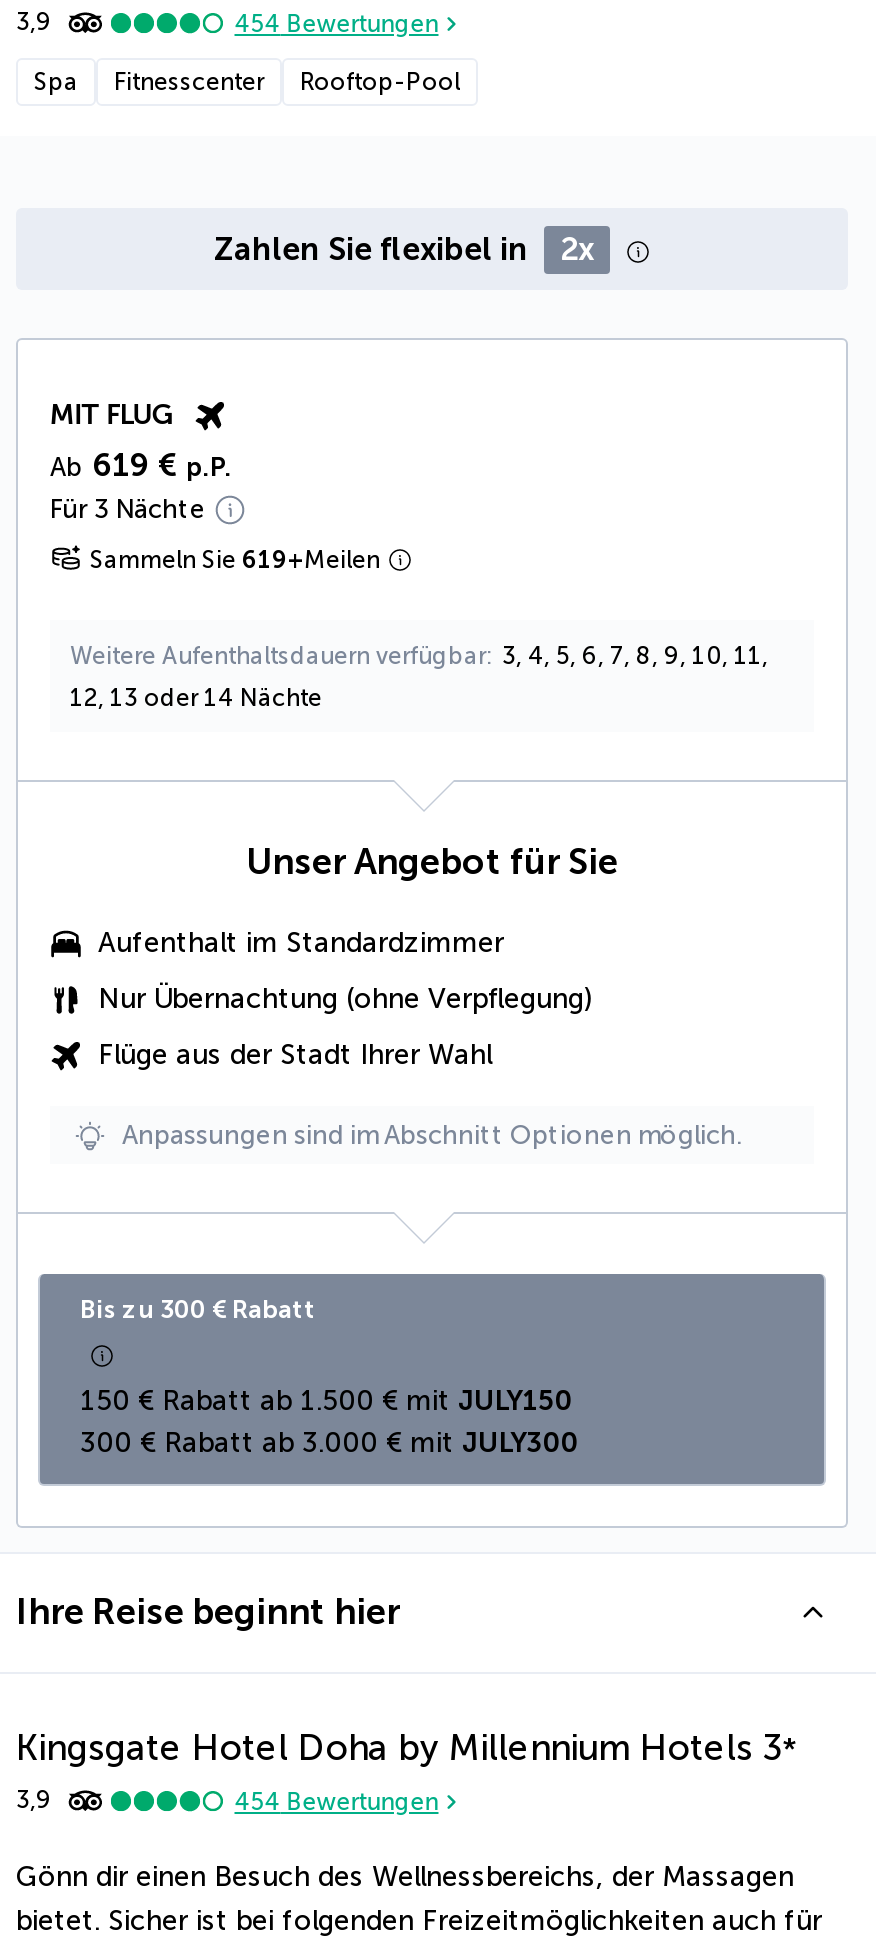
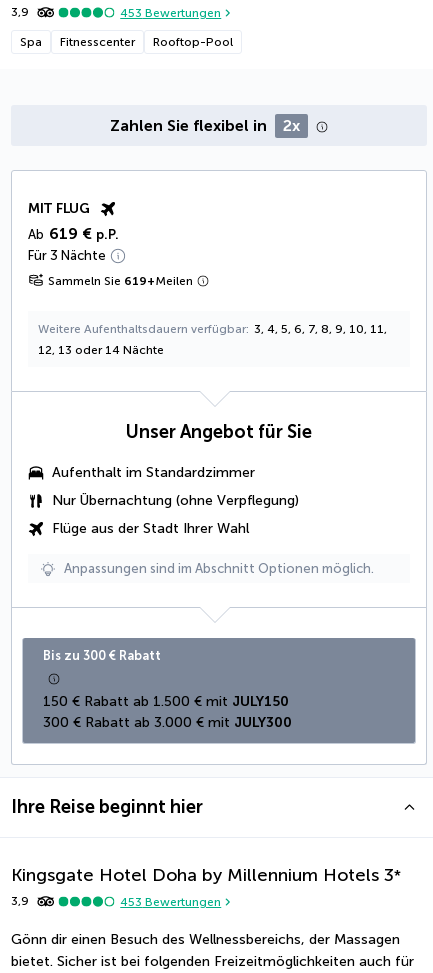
- 454 Bewertungen
+ 453 Bewertungen

- 454 Bewertungen
+ 453 Bewertungen
